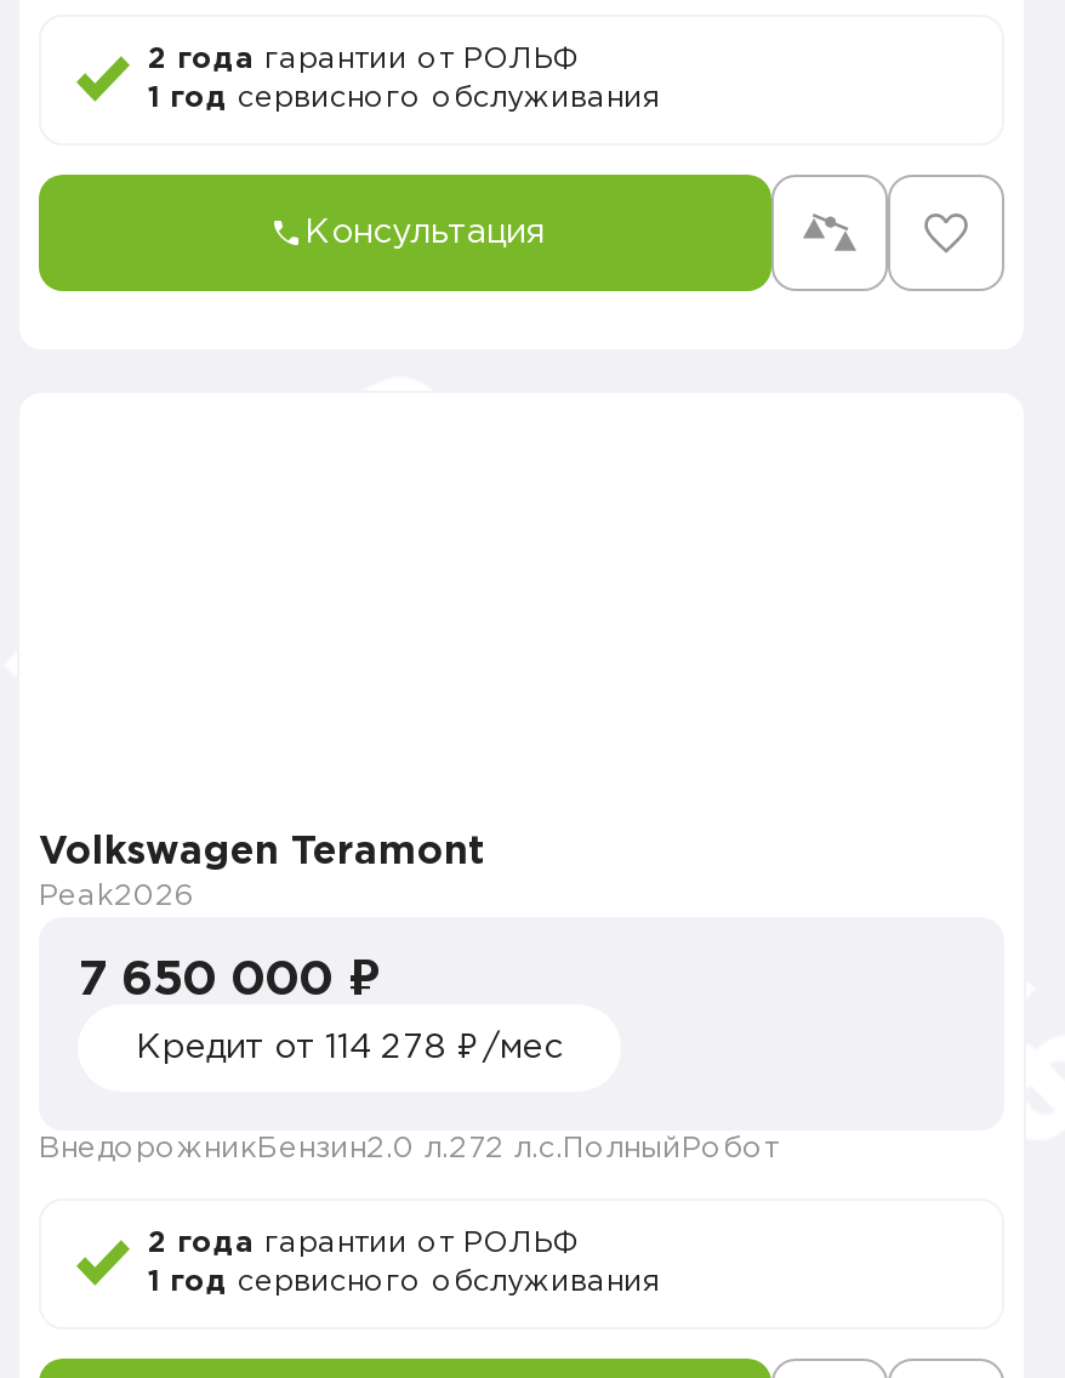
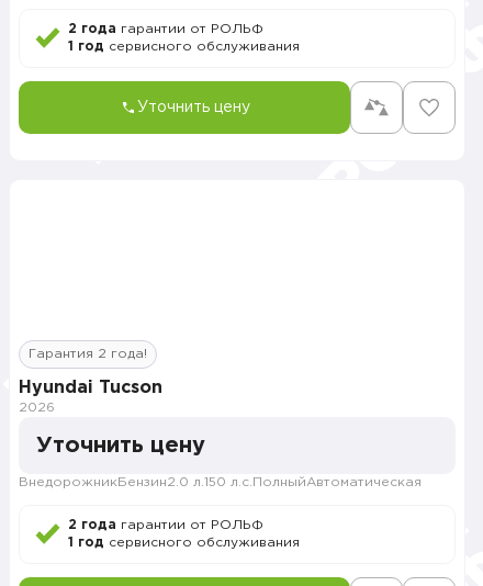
- Консультация
+ Уточнить цену

- Volkswagen Teramont
- Peak2026
+ Гарантия 2 года!

- 7 650 000 ₽
+ Hyundai Tucson
+ 2026

- Кредит от 114 278 ₽/мес
+ Уточнить цену

- ВнедорожникБензин2.0 л.272 л.с. Полный Робот
+ ВнедорожникБензин2.0 л.150 л.с. Полный Автоматическая
